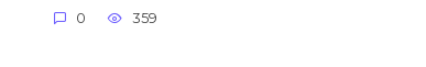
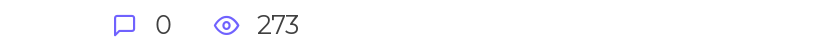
- 359
+ 273
